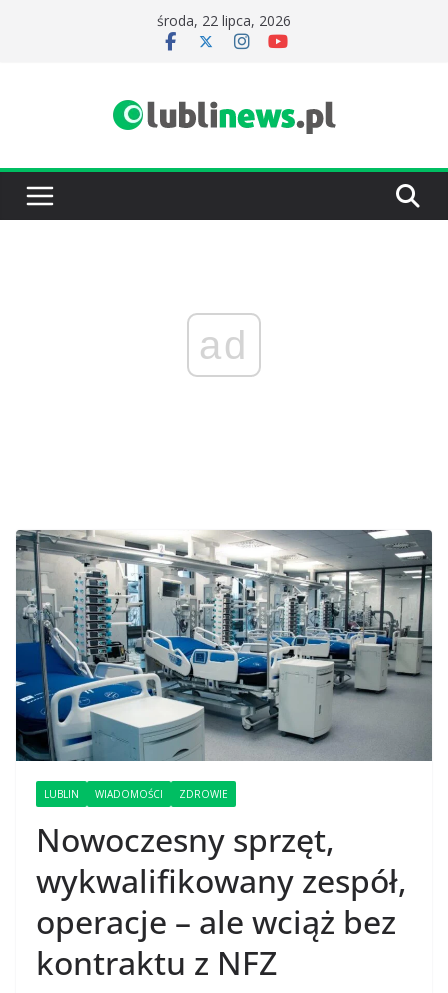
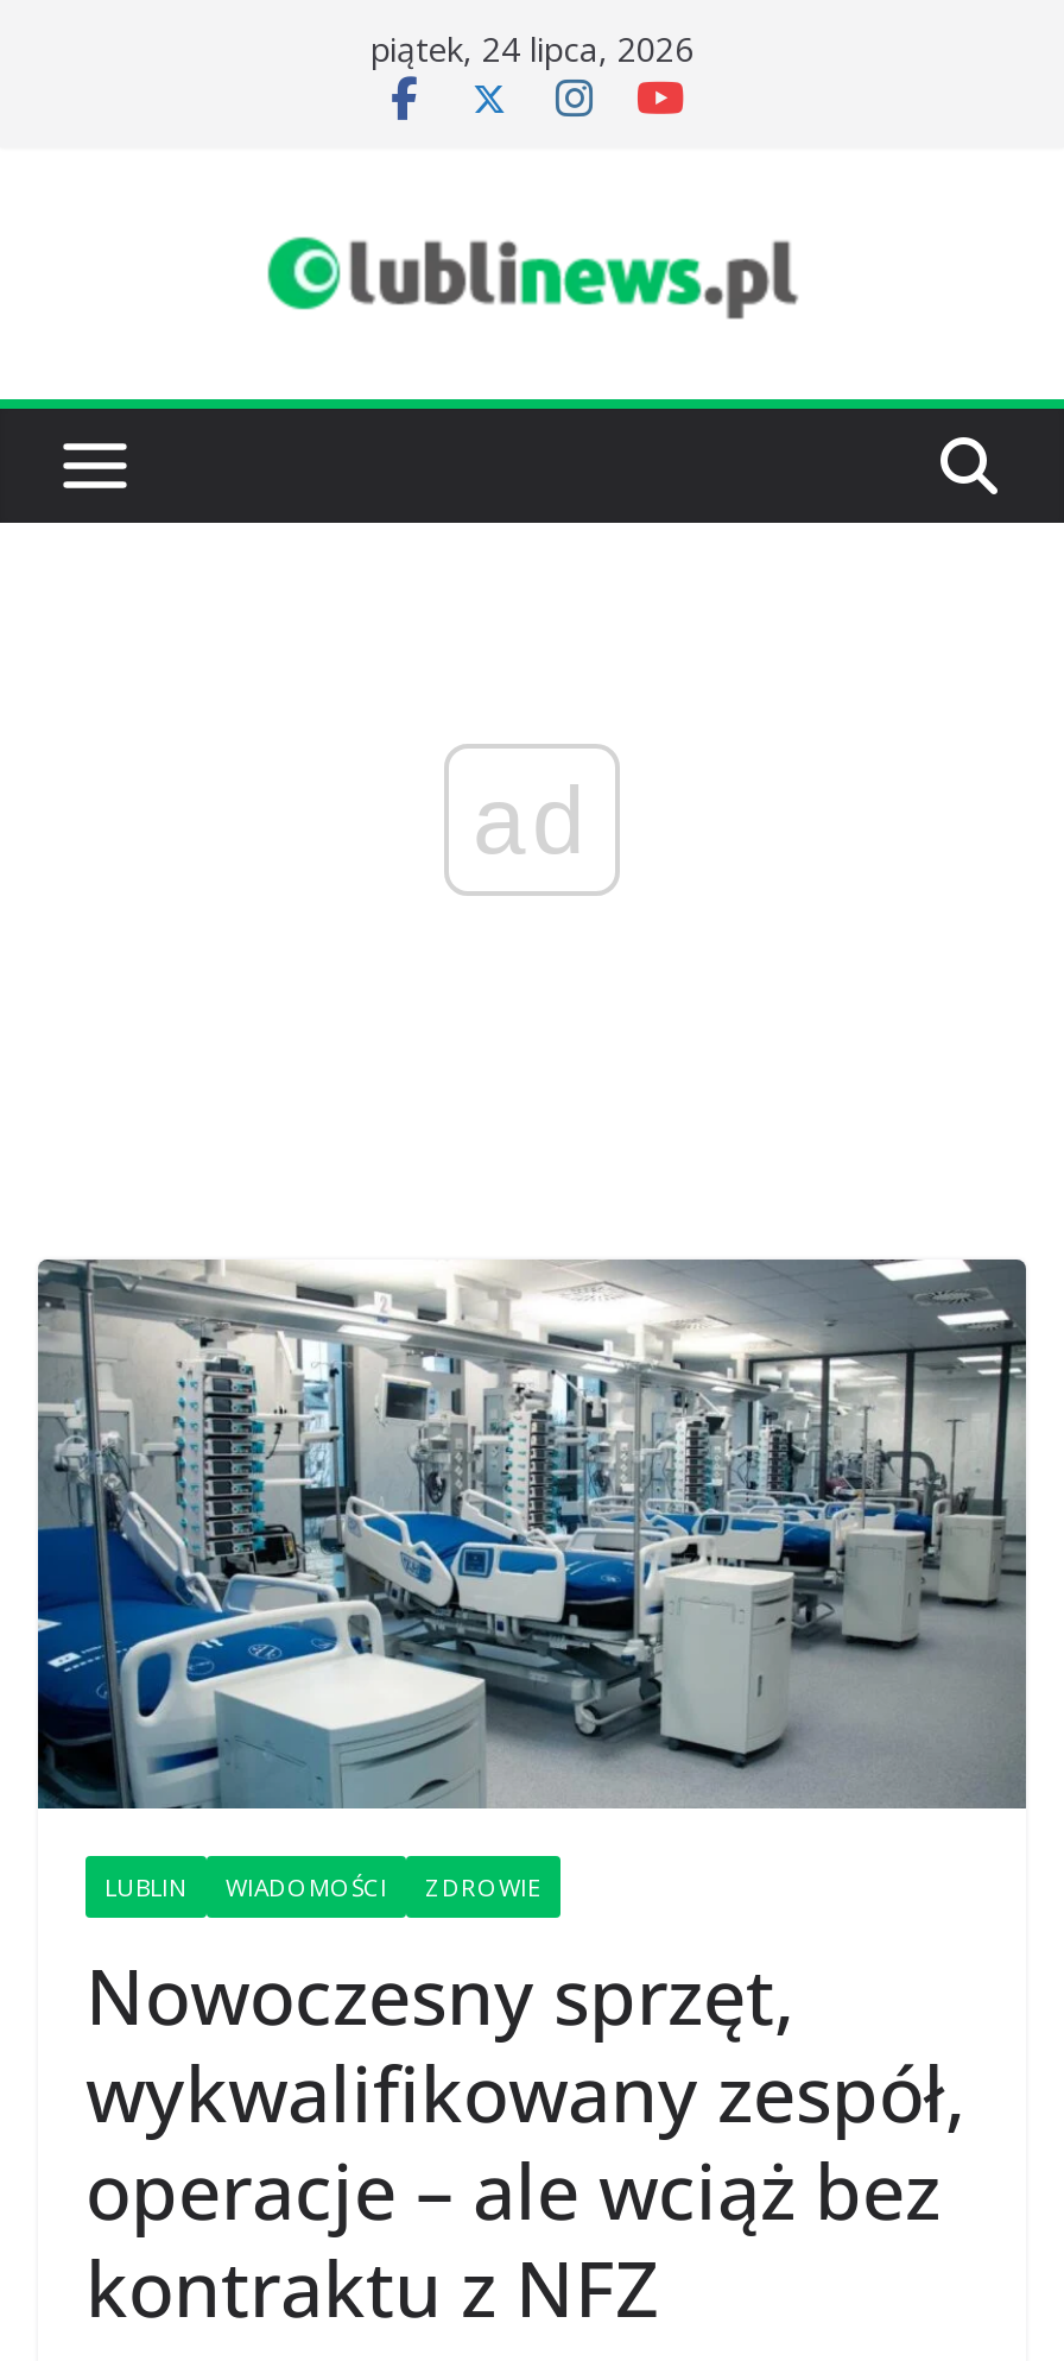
- środa, 22 lipca, 2026
+ piątek, 24 lipca, 2026
